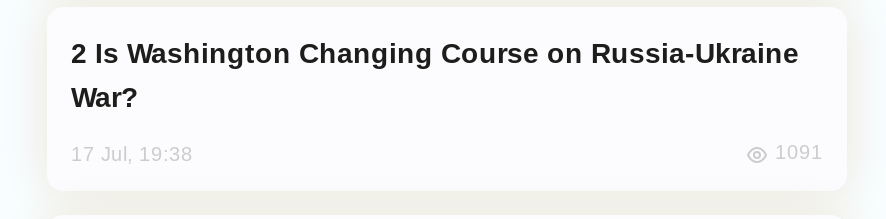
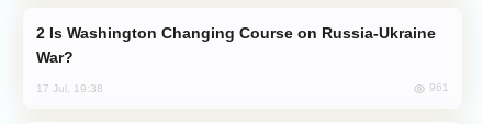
- 1091
+ 961
